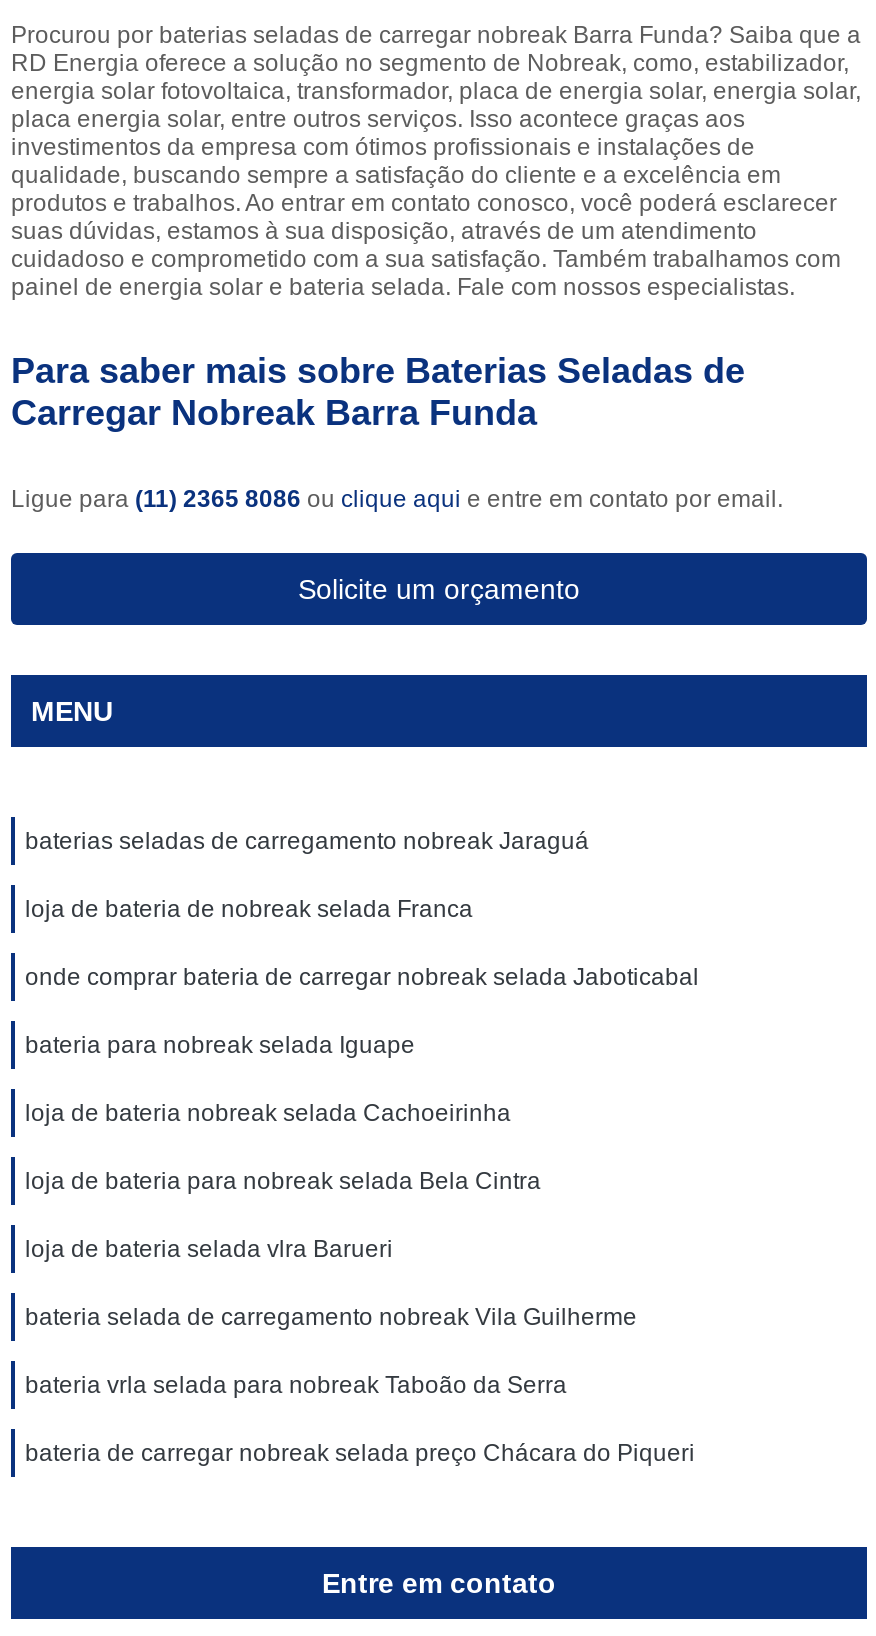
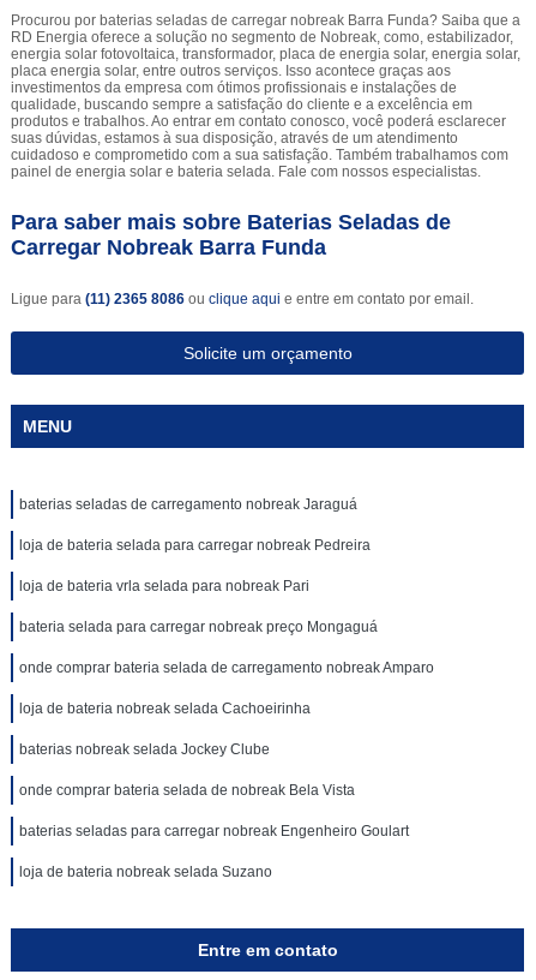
- loja de bateria de nobreak selada Franca
- onde comprar bateria de carregar nobreak selada Jaboticabal
- bateria para nobreak selada Iguape
+ loja de bateria selada para carregar nobreak Pedreira
+ loja de bateria vrla selada para nobreak Pari
+ bateria selada para carregar nobreak preço Mongaguá
+ onde comprar bateria selada de carregamento nobreak Amparo

moved down: loja de bateria nobreak selada Cachoeirinha

- loja de bateria para nobreak selada Bela Cintra
- loja de bateria selada vlra Barueri
- bateria selada de carregamento nobreak Vila Guilherme
- bateria vrla selada para nobreak Taboão da Serra
- bateria de carregar nobreak selada preço Chácara do Piqueri
+ baterias nobreak selada Jockey Clube
+ onde comprar bateria selada de nobreak Bela Vista
+ baterias seladas para carregar nobreak Engenheiro Goulart
+ loja de bateria nobreak selada Suzano
